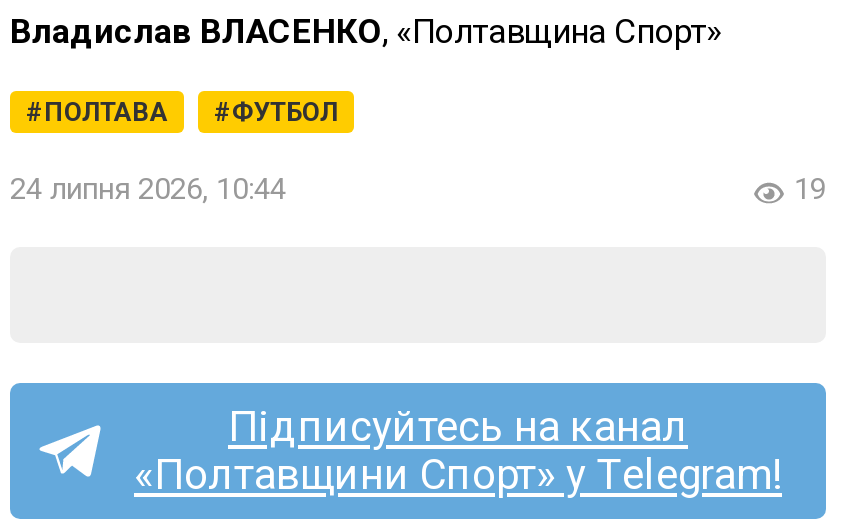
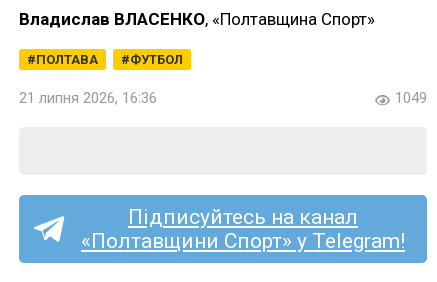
- 24 липня 2026, 10:44
+ 21 липня 2026, 16:36

- 19
+ 1049
